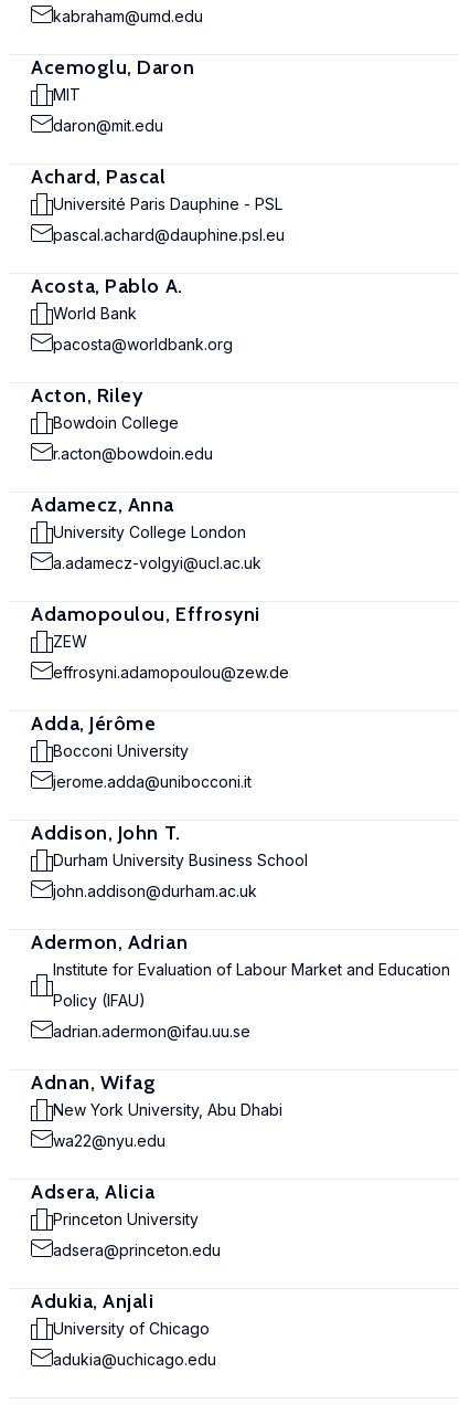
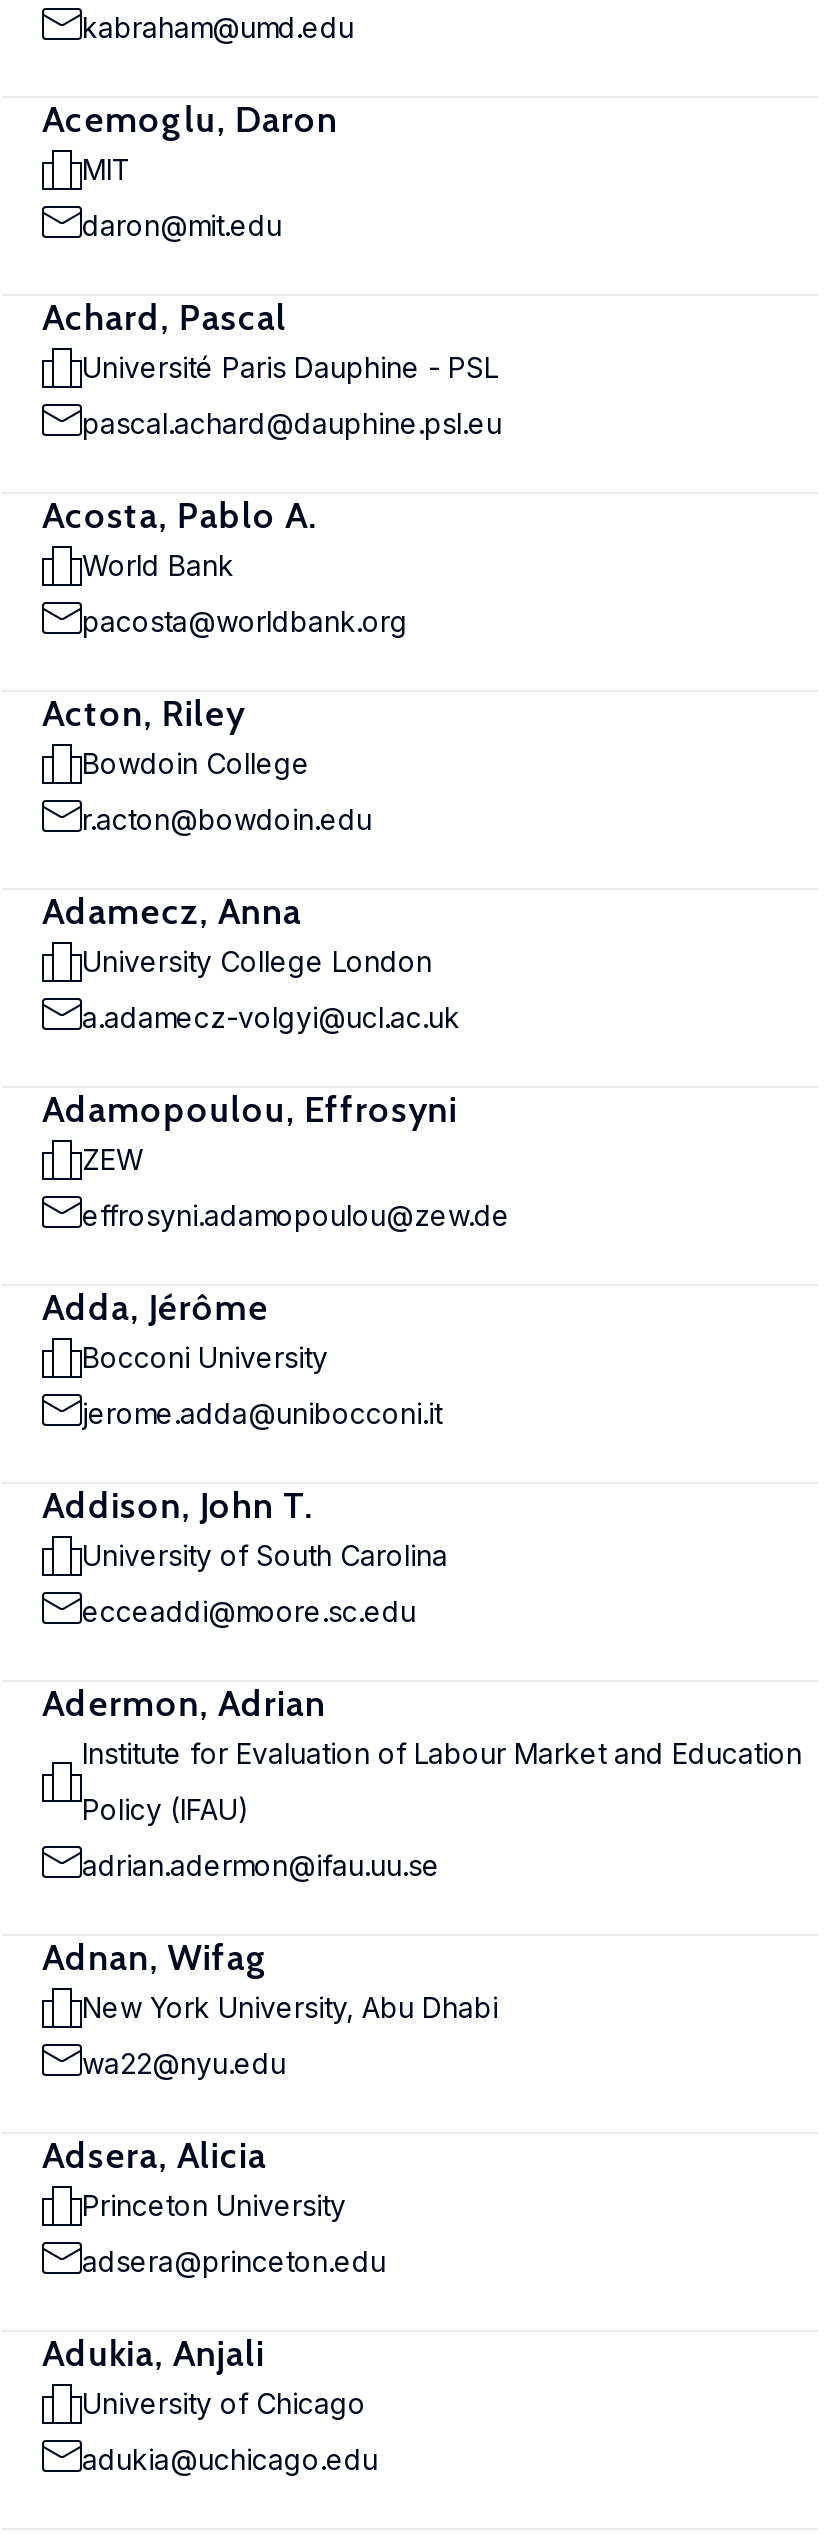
- Durham University Business School
+ University of South Carolina

- john.addison@durham.ac.uk
+ ecceaddi@moore.sc.edu
